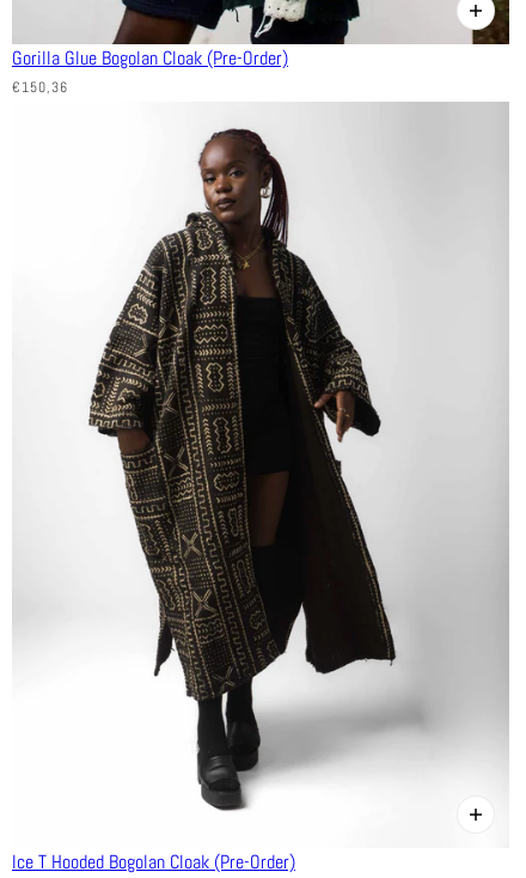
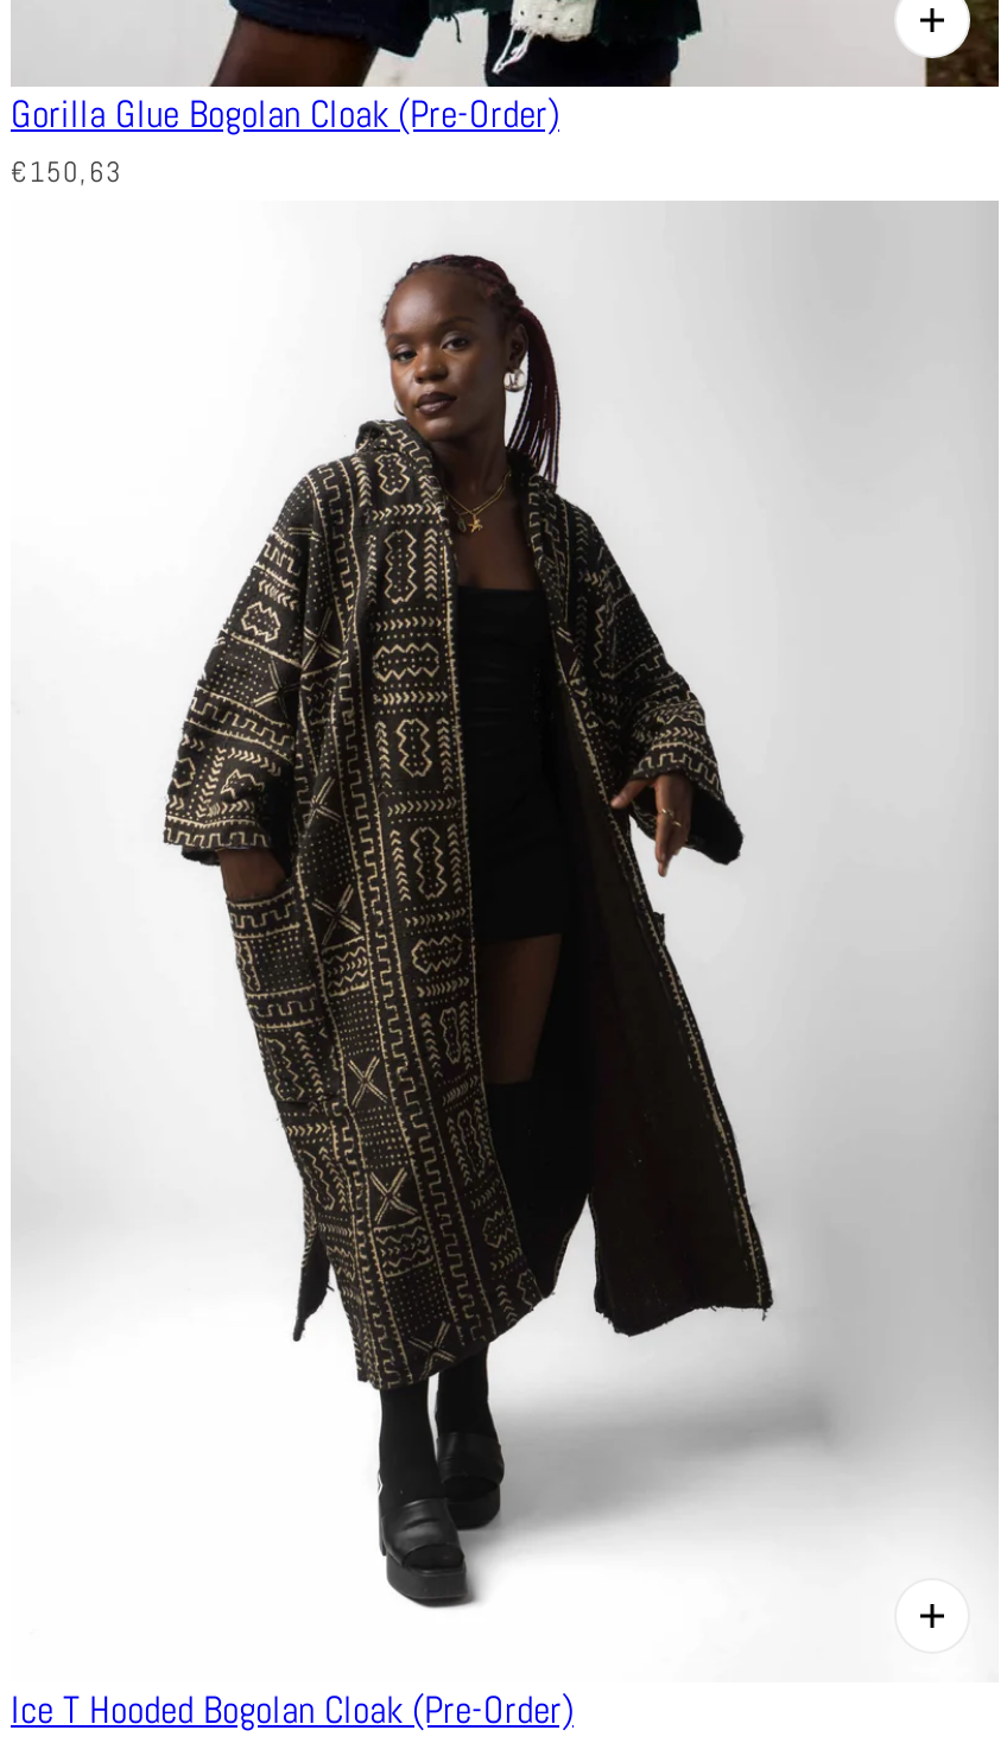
- €150,36
+ €150,63
